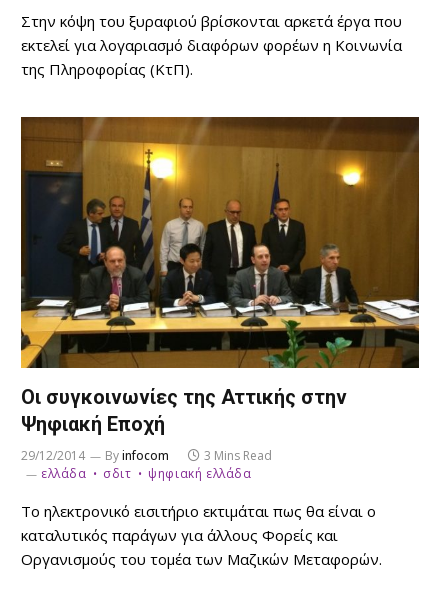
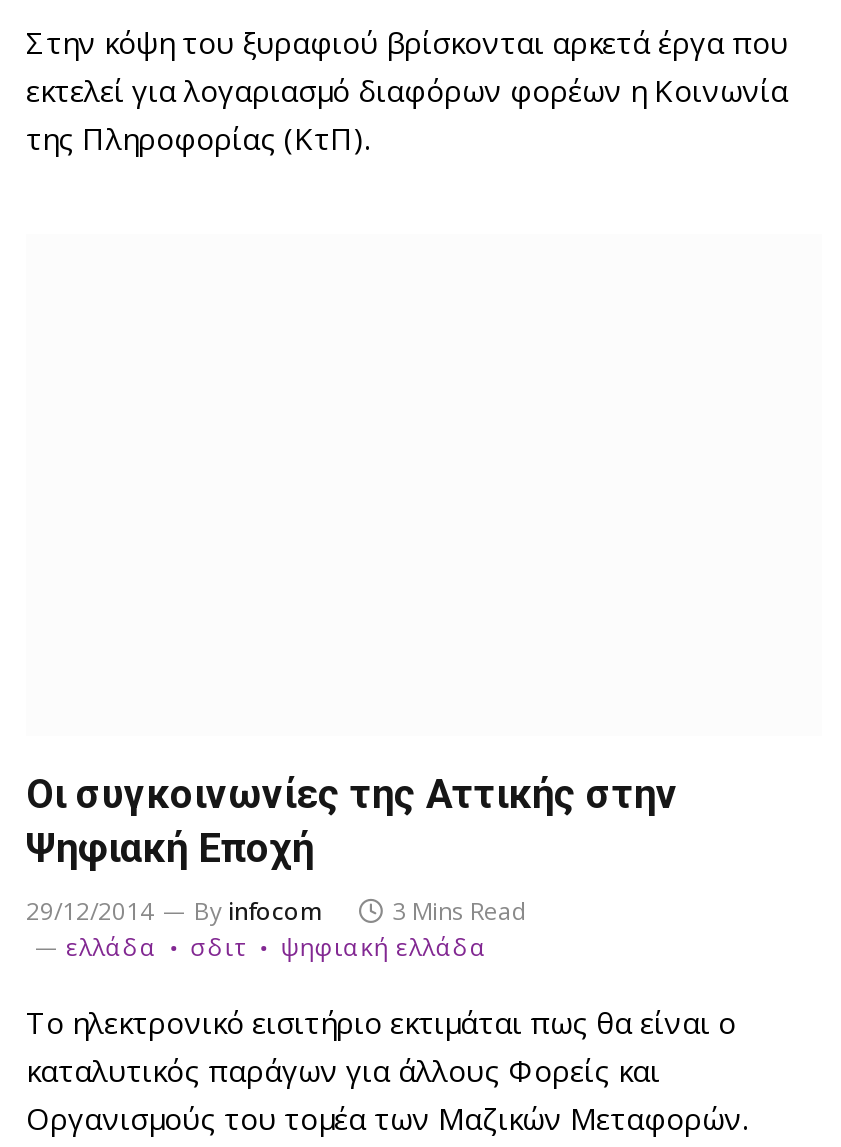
- [image]
